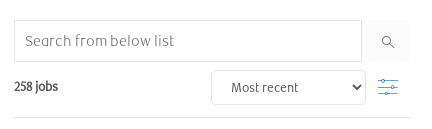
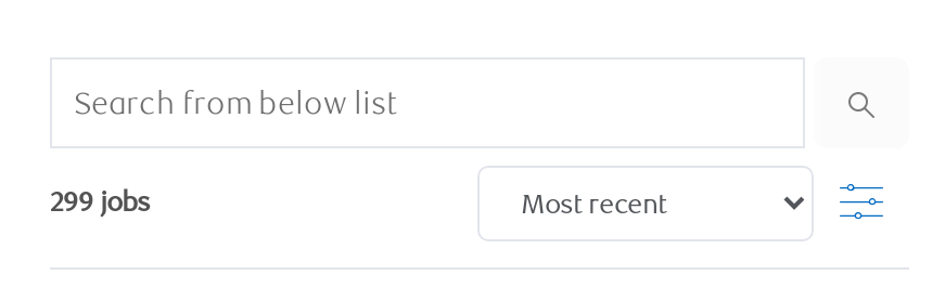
- 258 jobs
+ 299 jobs
